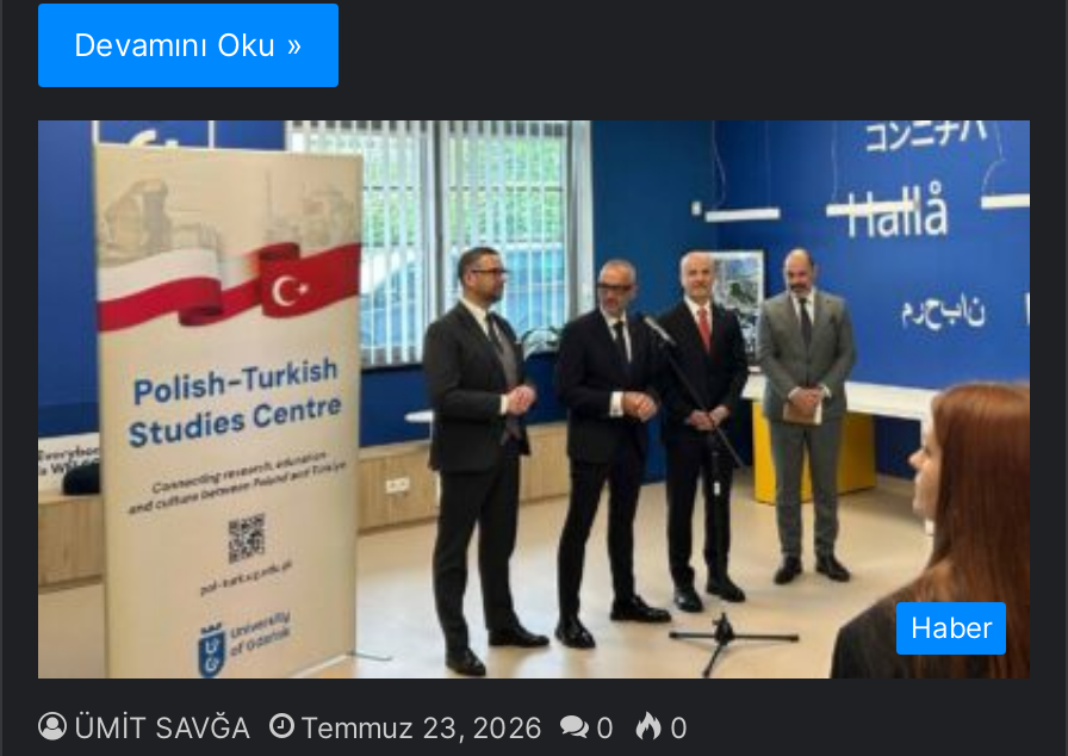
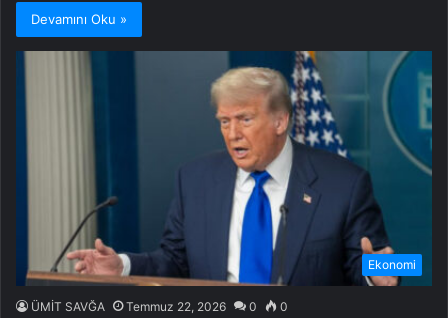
- [image]
- Haber
+ [image]
+ Ekonomi

- ÜMİT SAVĞA Temmuz 23, 2026 0 0
+ ÜMİT SAVĞA Temmuz 22, 2026 0 0
